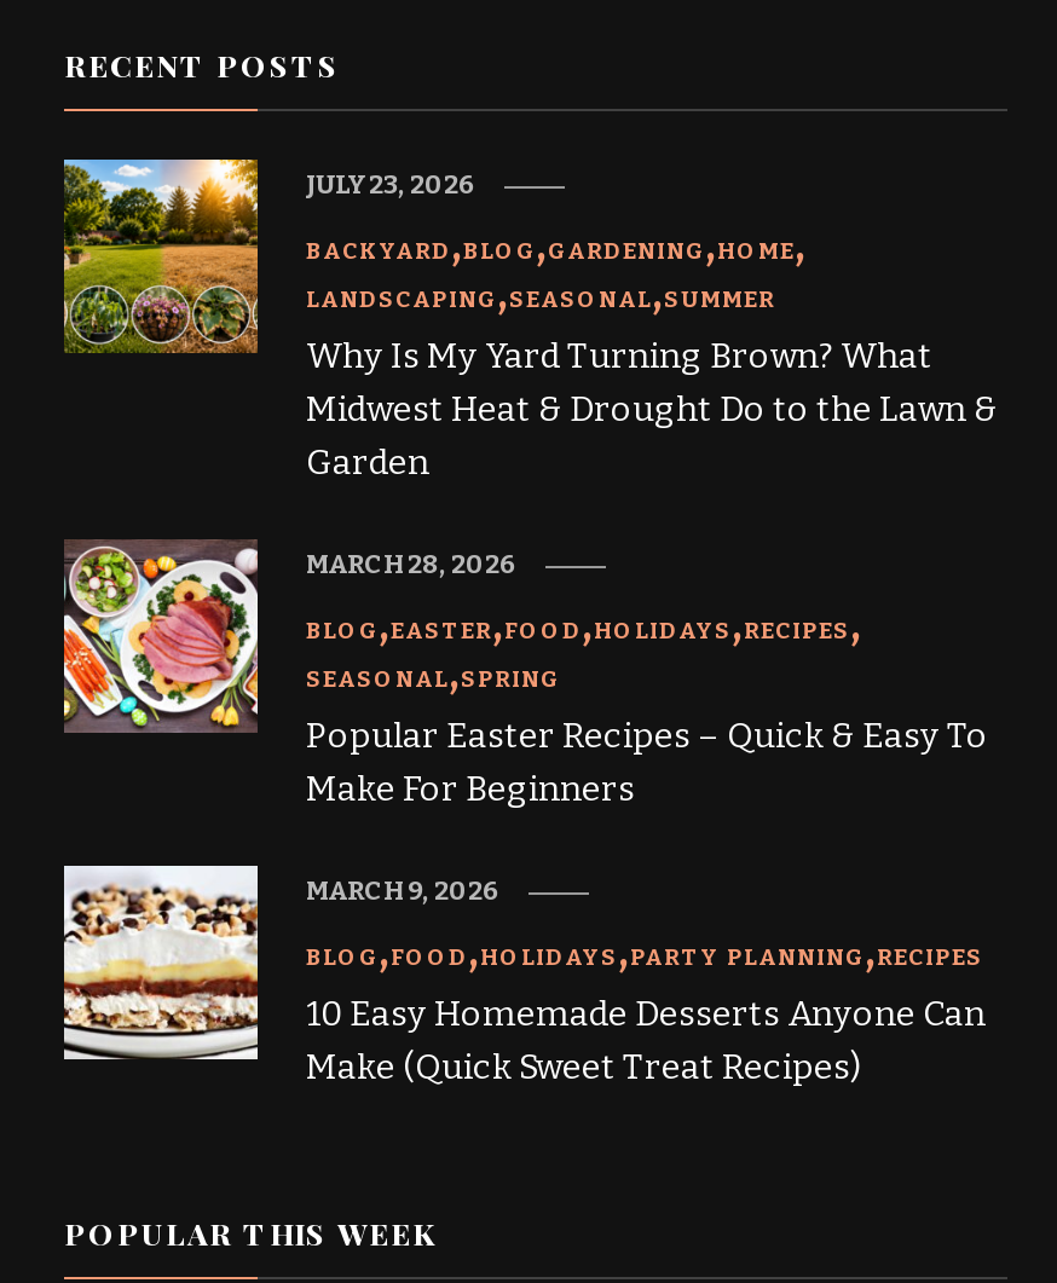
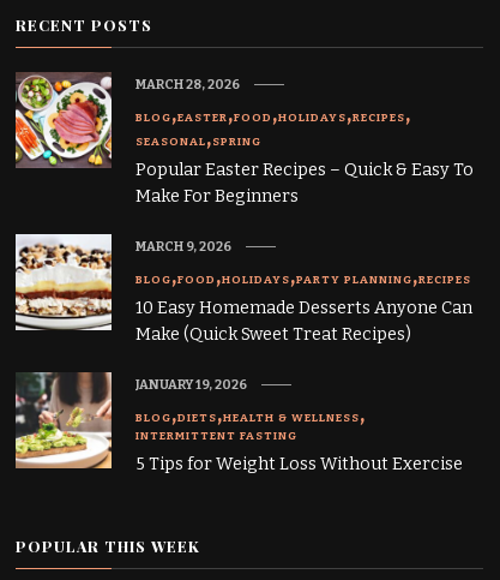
- [image]
- BACKYARD BLOG GARDENING HOME
- LANDSCAPING SEASONAL SUMMER
- Why Is My Yard Turning Brown? What
- Midwest Heat & Drought Do to the Lawn &
- Garden

- JULY 23, 2026

moved up: [image] | BLOG EASTER FOOD HOLIDAYS RECIPES | SEASONAL SPRING | ... | Make (Quick Sweet Treat Recipes) | MARCH 9, 2026

+ [image]
+ BLOG DIETS HEALTH & WELLNESS
+ INTERMITTENT FASTING
+ 5 Tips for Weight Loss Without Exercise

+ JANUARY 19, 2026
